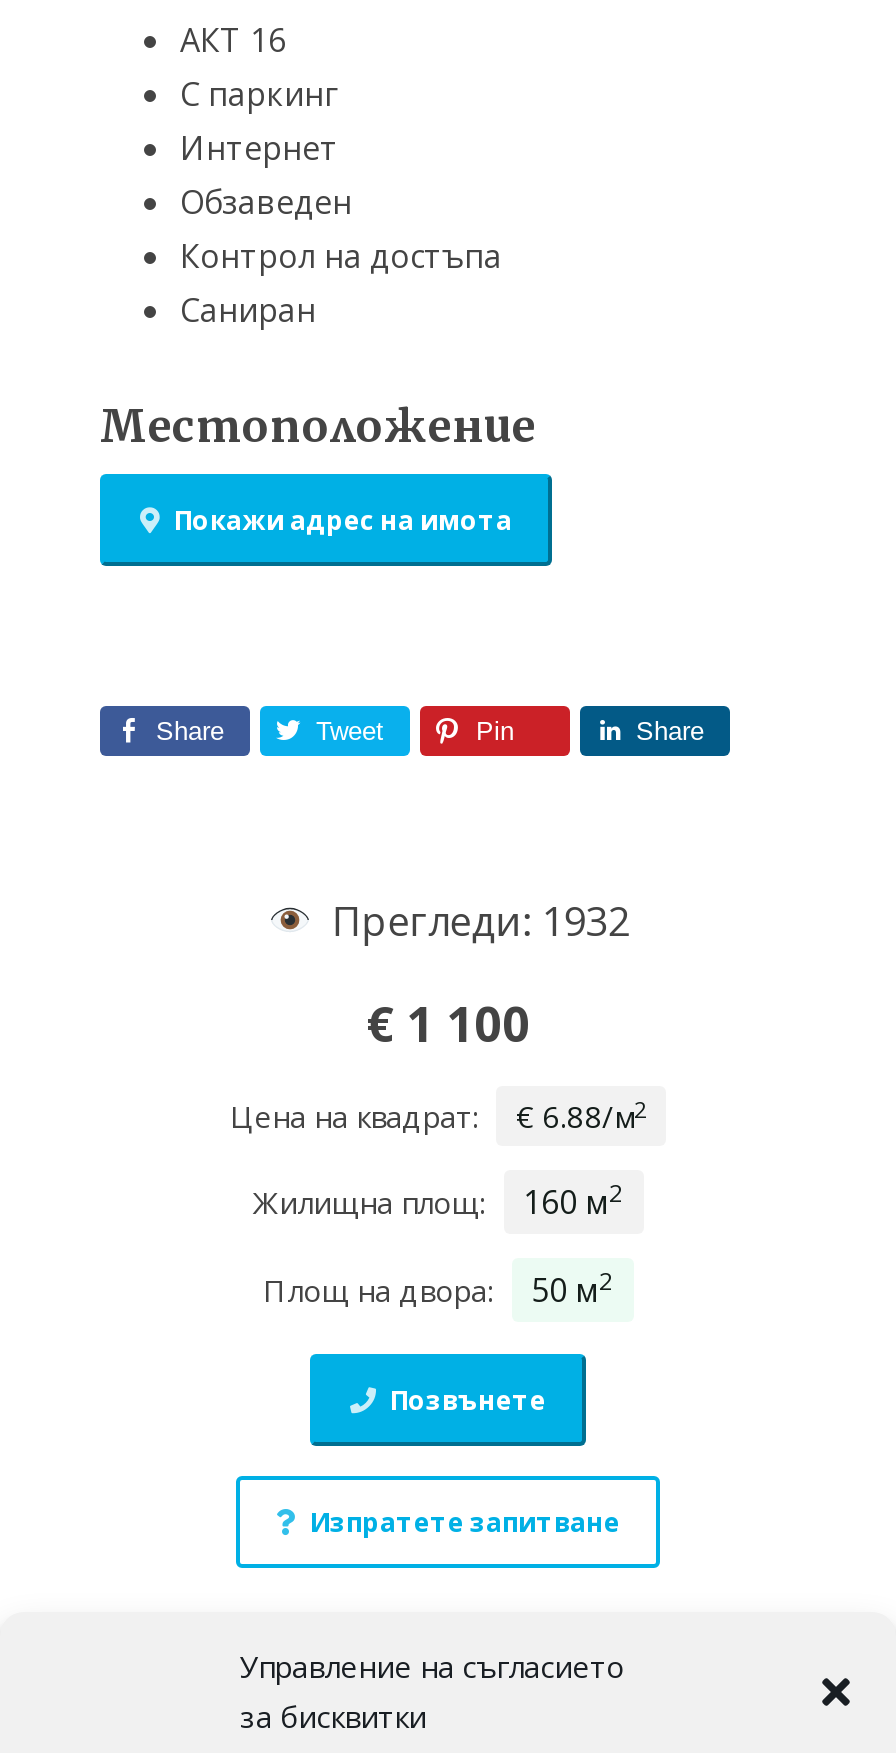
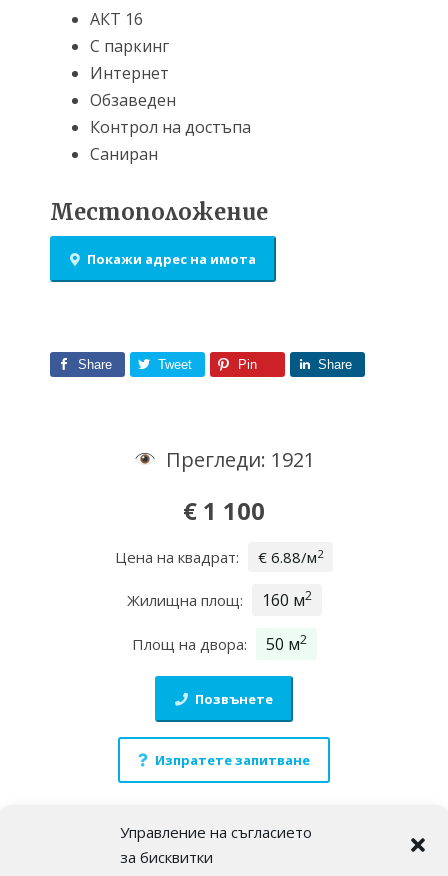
- Прегледи: 1932
+ Прегледи: 1921
